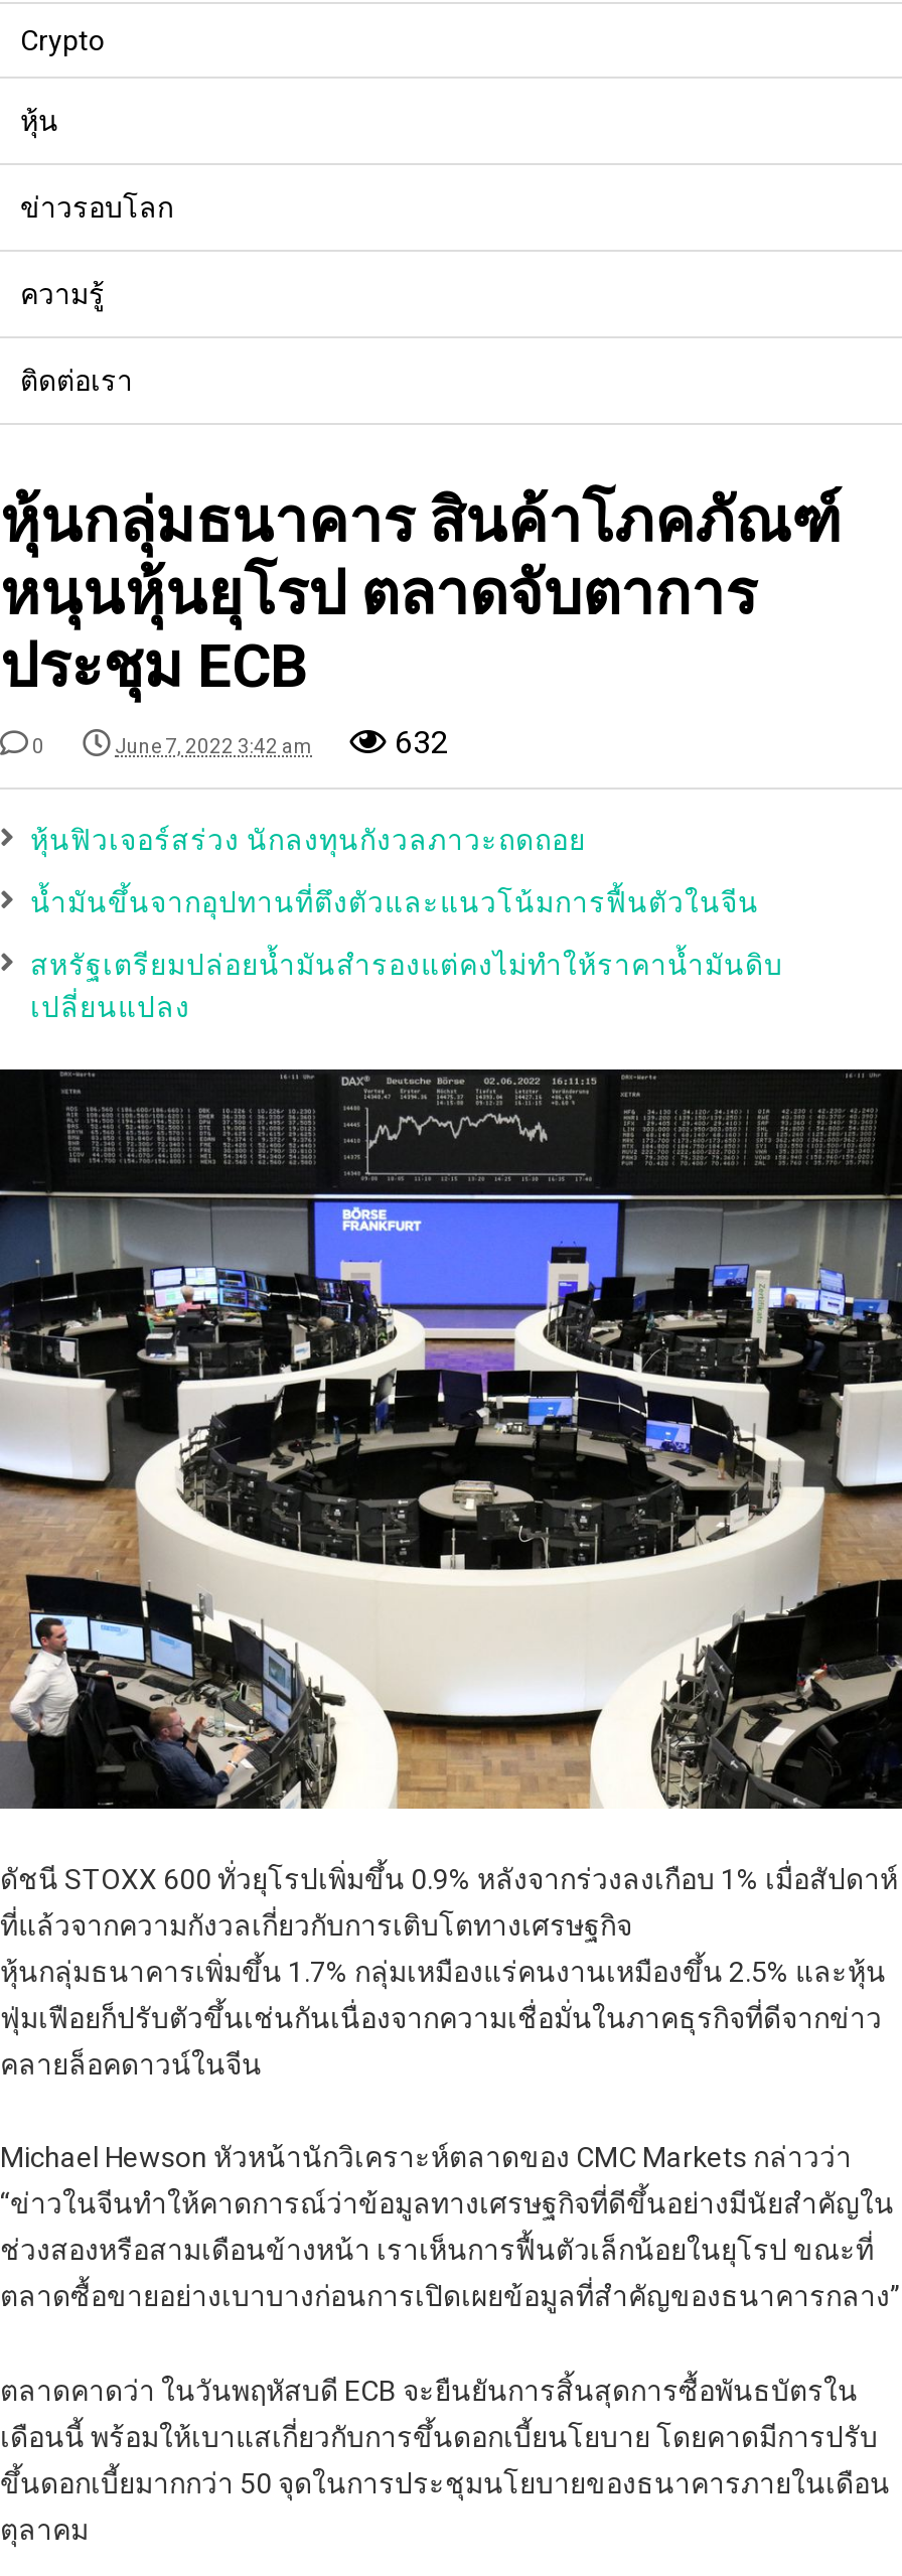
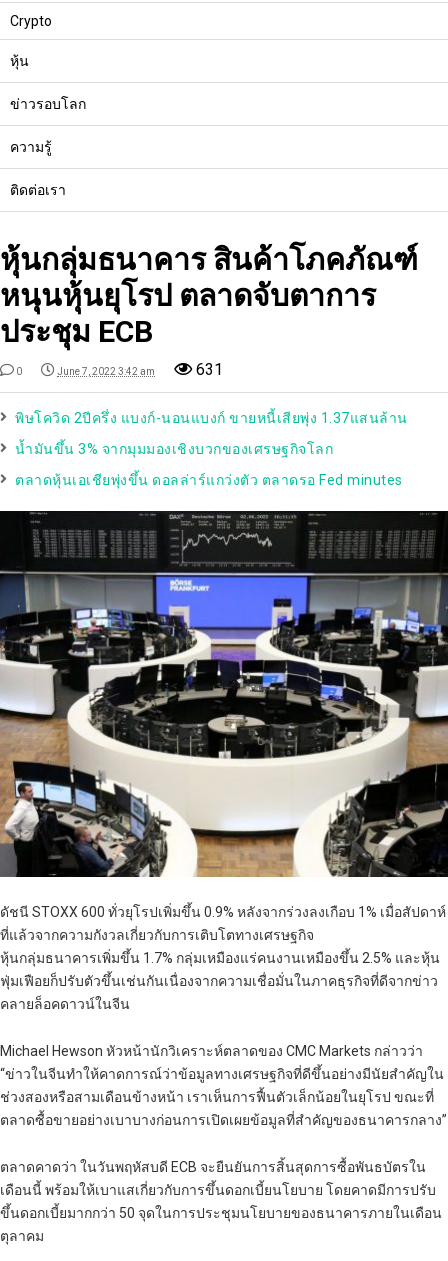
- 632
+ 631

- หุ้นฟิวเจอร์สร่วง นักลงทุนกังวลภาวะถดถอย
+ พิษโควิด 2ปีครึ่ง แบงก์-นอนแบงก์ ขายหนี้เสียพุ่ง 1.37แสนล้าน

- น้ำมันขึ้นจากอุปทานที่ตึงตัวและแนวโน้มการฟื้นตัวในจีน
+ น้ำมันขึ้น 3% จากมุมมองเชิงบวกของเศรษฐกิจโลก

- สหรัฐเตรียมปล่อยน้ำมันสำรองแต่คงไม่ทำให้ราคาน้ำมันดิบ
- เปลี่ยนแปลง
+ ตลาดหุ้นเอเชียพุ่งขึ้น ดอลล่าร์แกว่งตัว ตลาดรอ Fed minutes
